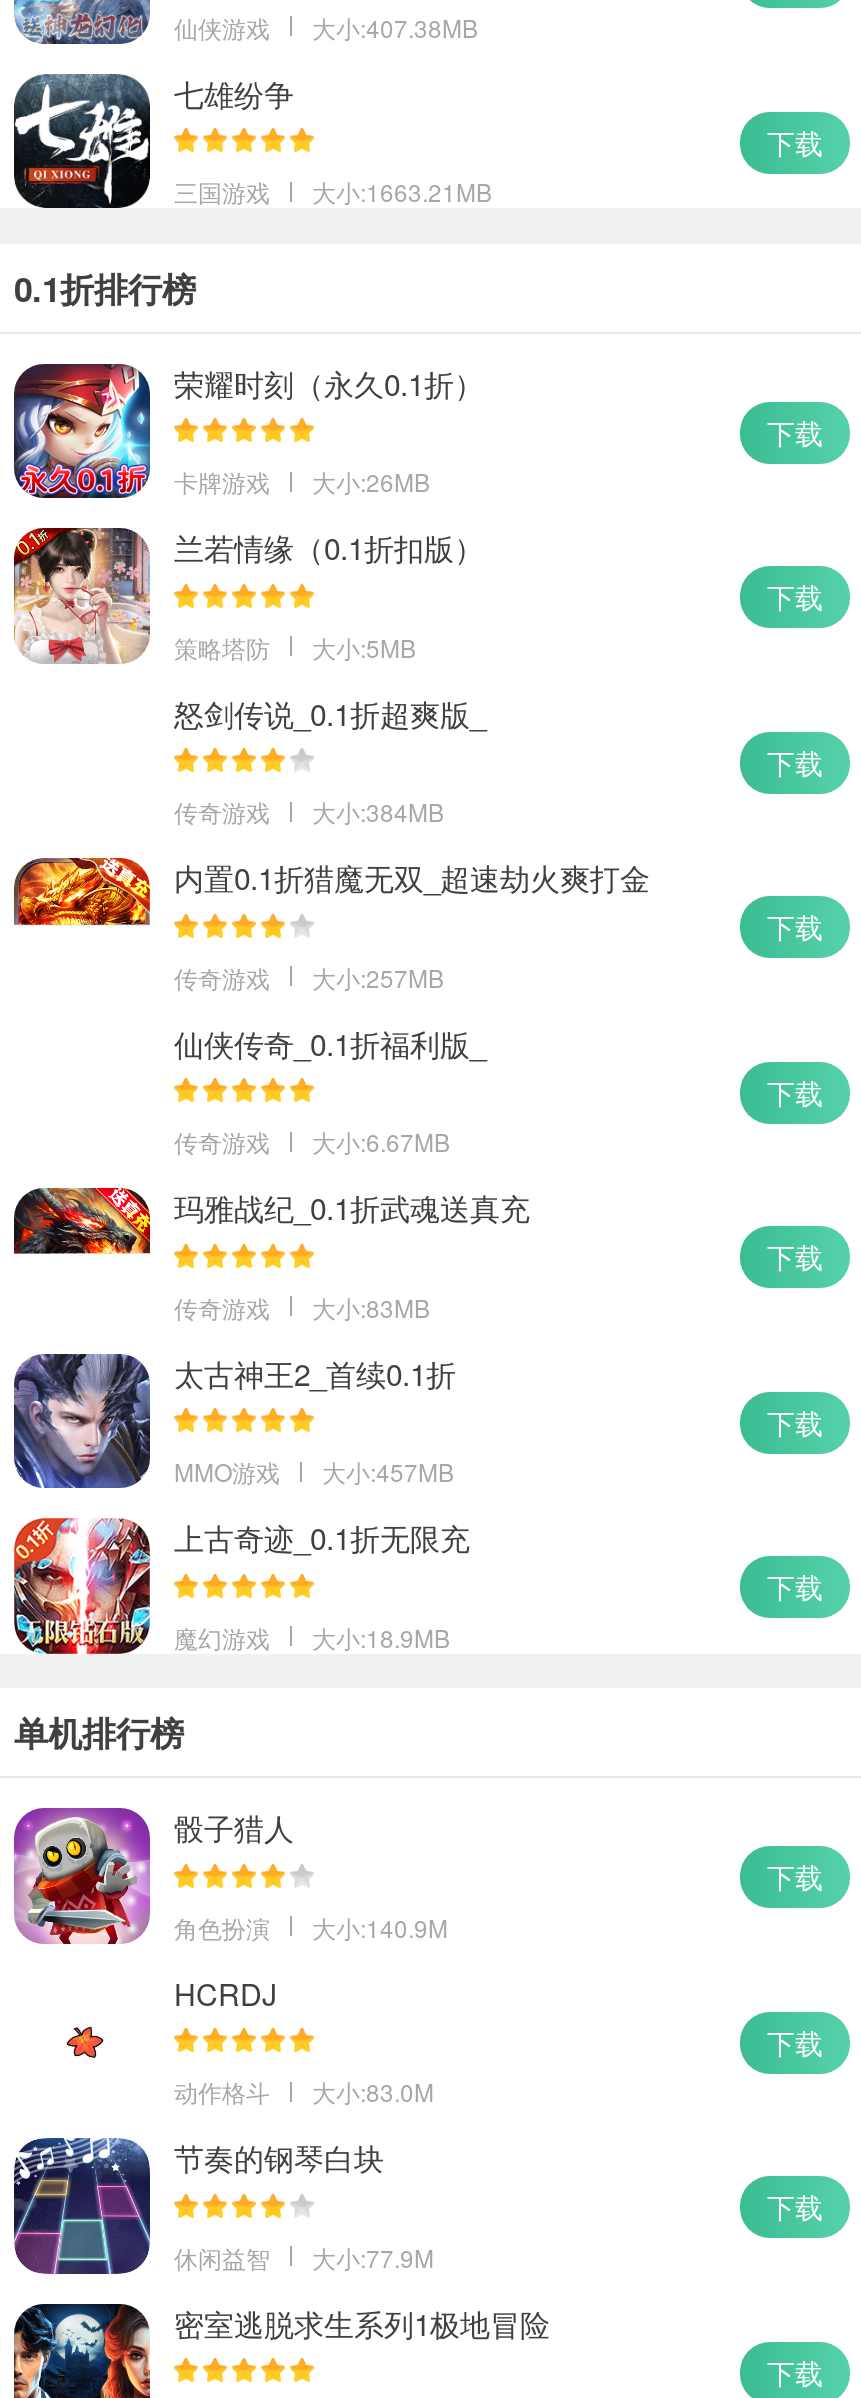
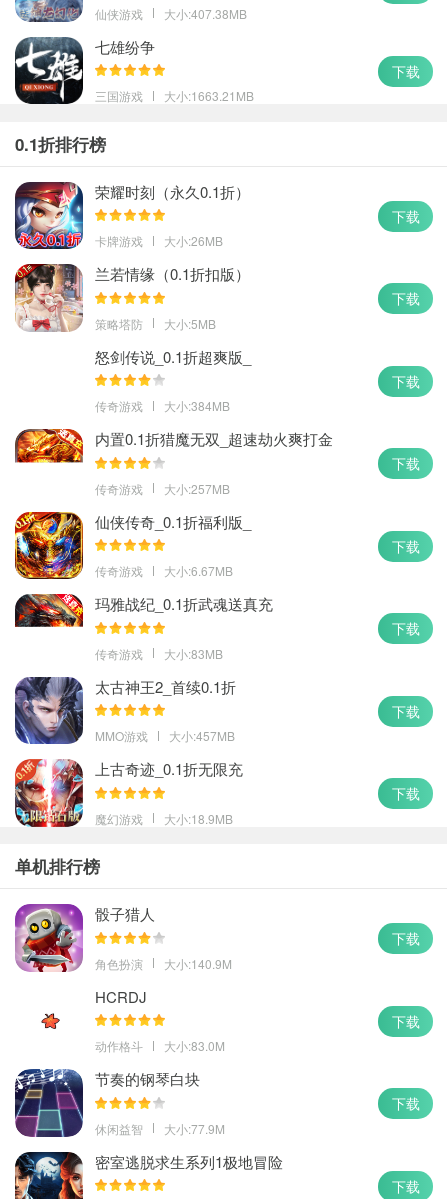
+ [image]
